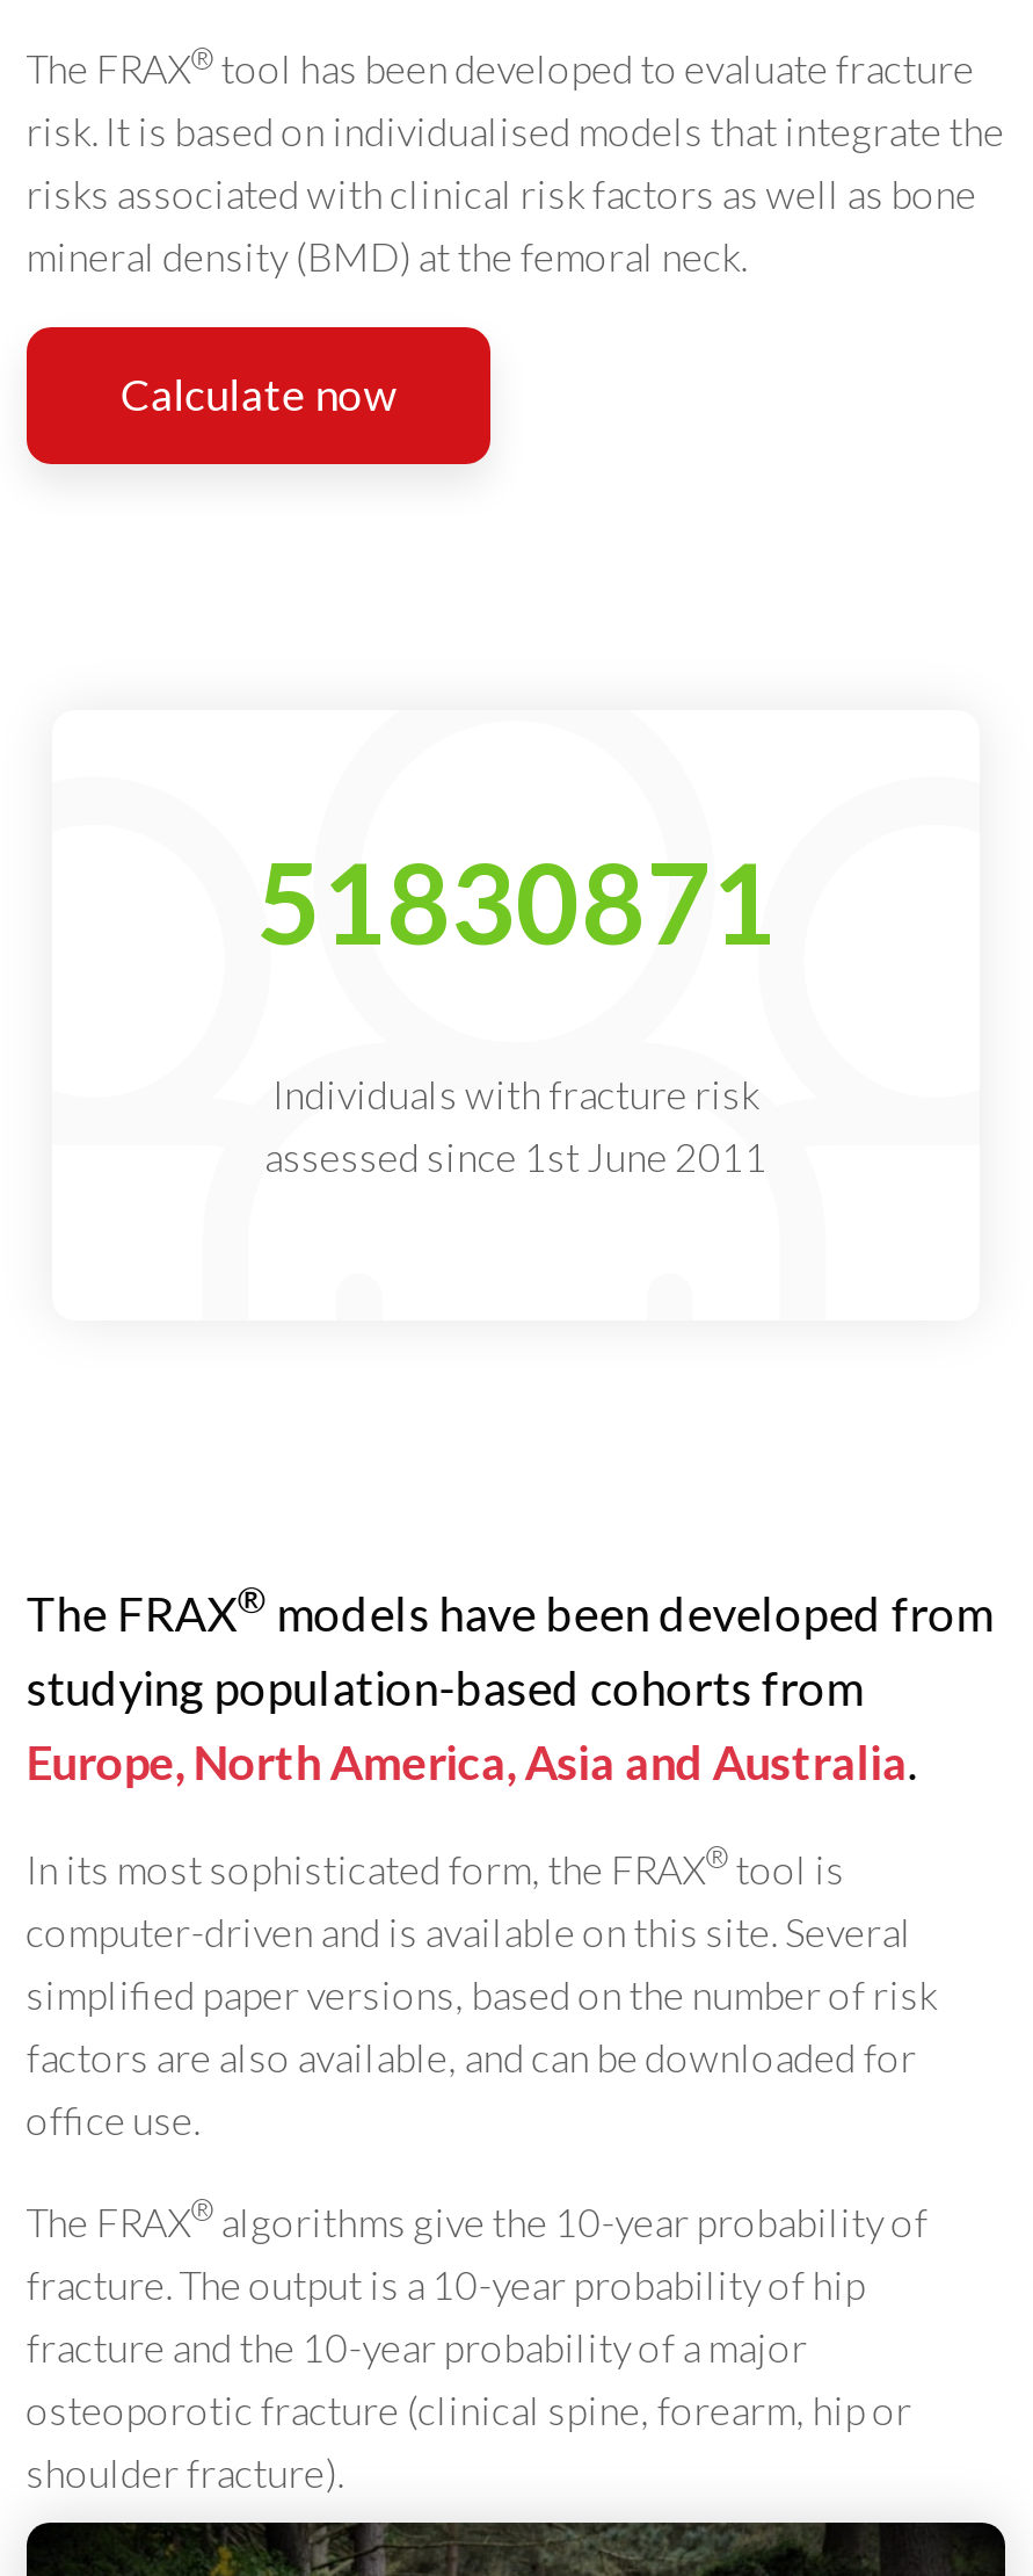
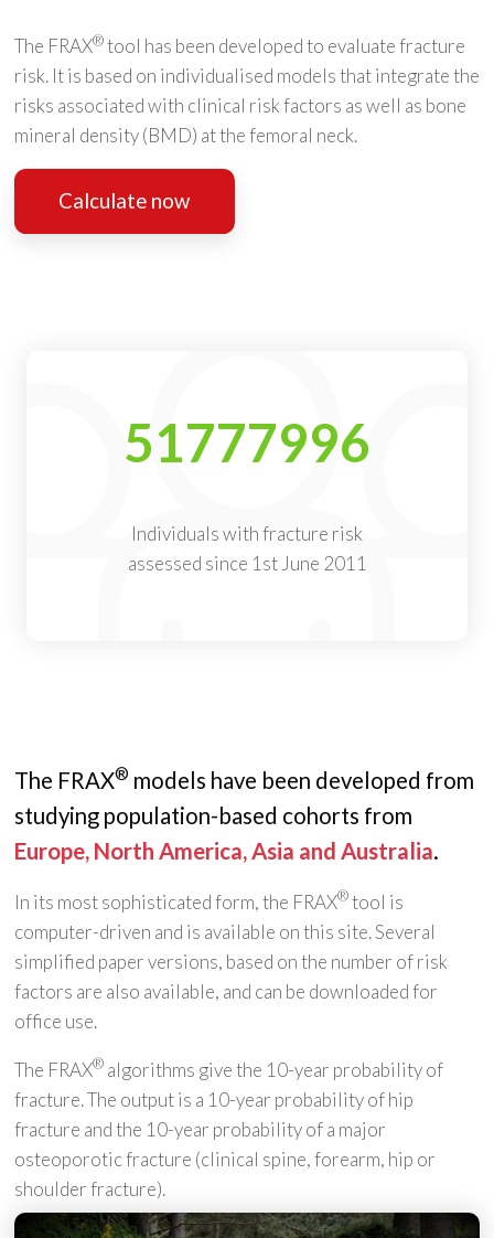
- 51830871
+ 51777996
